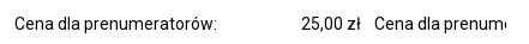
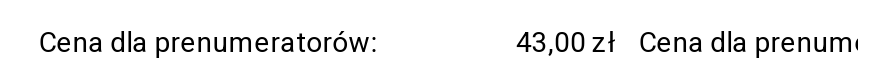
- 25,00 zł
+ 43,00 zł
